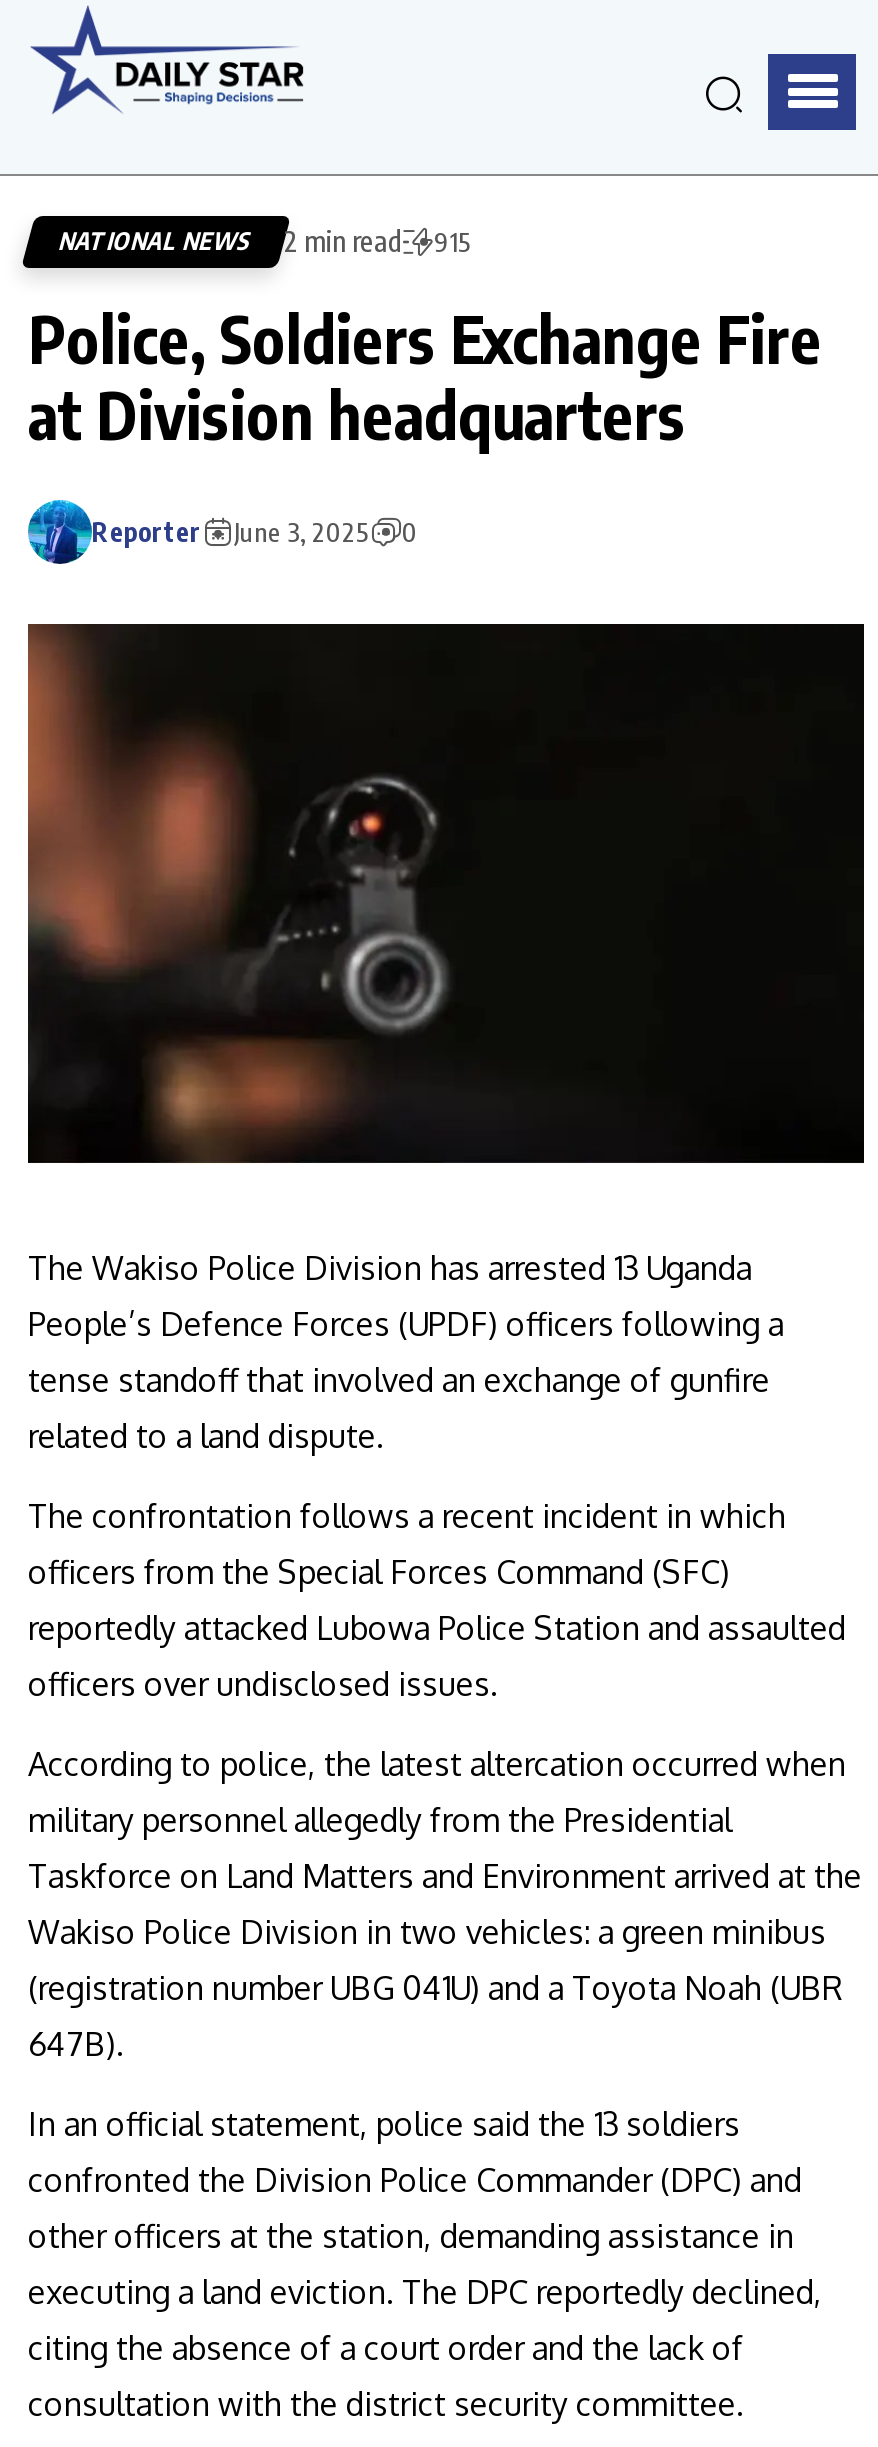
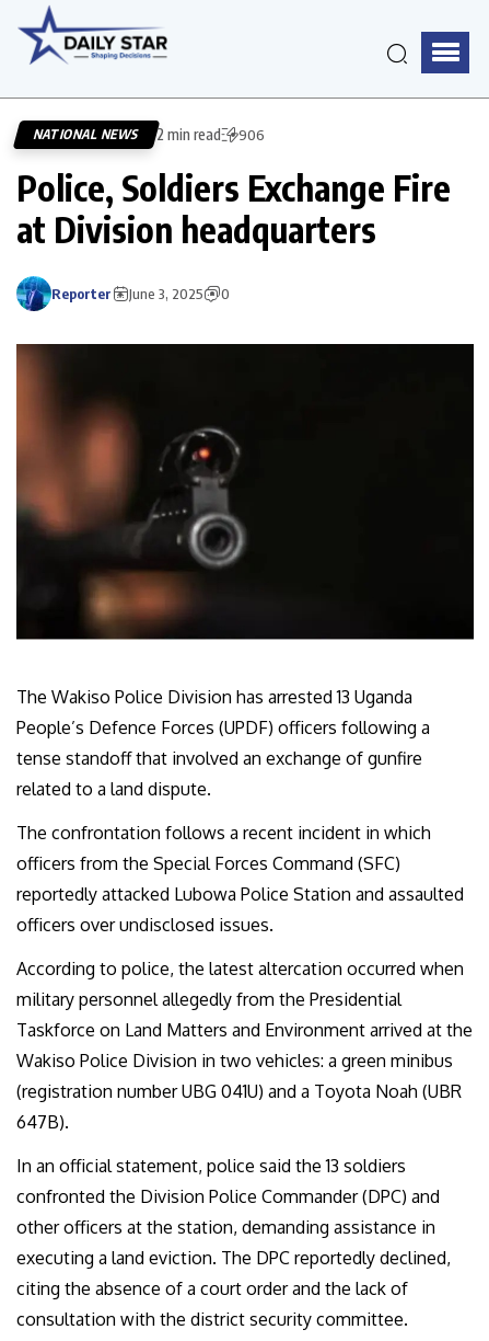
- NATIONAL NEWS 2 min read 915
+ NATIONAL NEWS 2 min read 906
